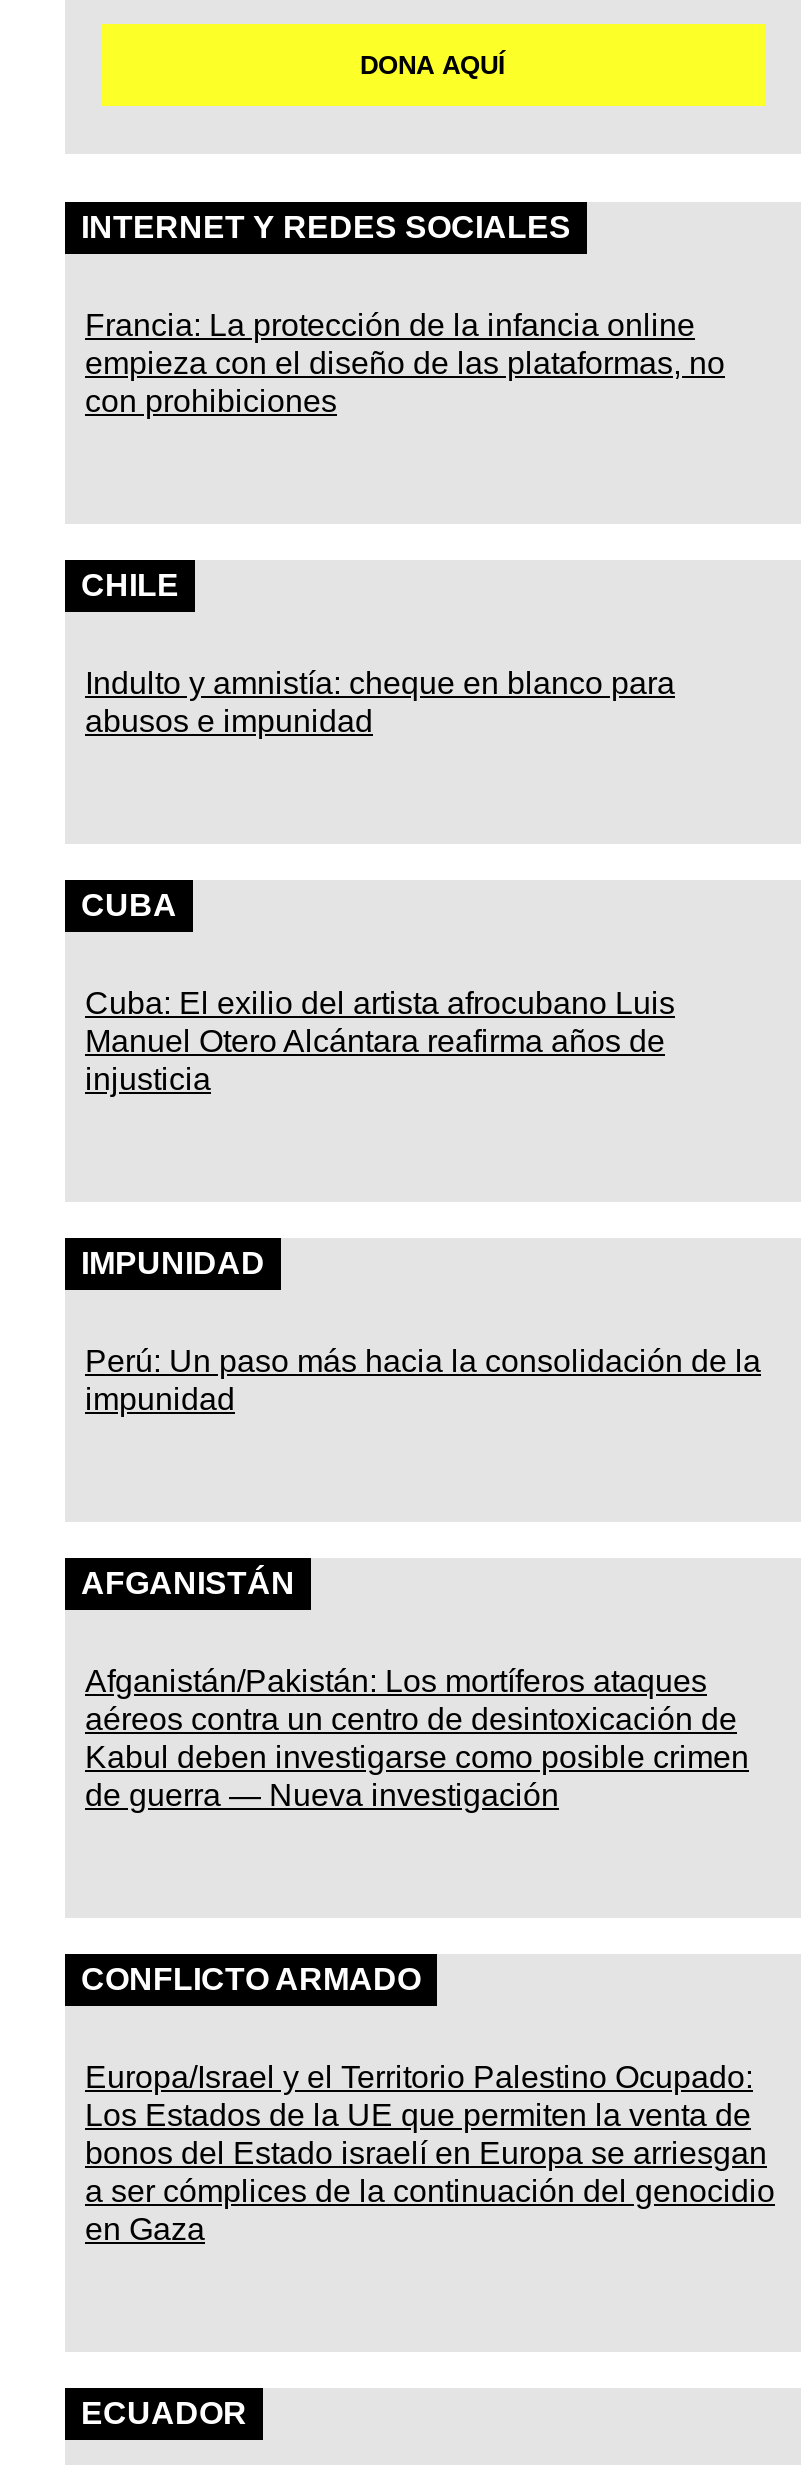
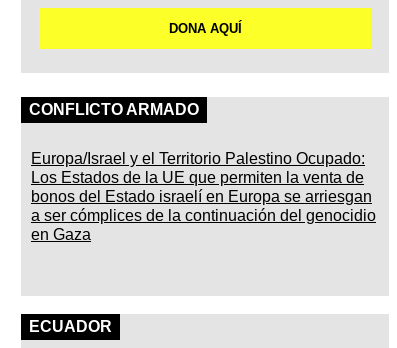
- INTERNET Y REDES SOCIALES
- Francia: La protección de la infancia online
- empieza con el diseño de las plataformas, no
- con prohibiciones

- CHILE
- Indulto y amnistía: cheque en blanco para
- abusos e impunidad

- CUBA
- Cuba: El exilio del artista afrocubano Luis
- Manuel Otero Alcántara reafirma años de
- injusticia

- IMPUNIDAD
- Perú: Un paso más hacia la consolidación de la
- impunidad

- AFGANISTÁN
- Afganistán/Pakistán: Los mortíferos ataques
- aéreos contra un centro de desintoxicación de
- Kabul deben investigarse como posible crimen
- de guerra — Nueva investigación
